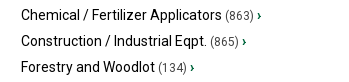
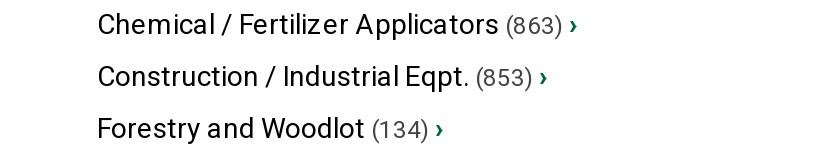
- Construction / Industrial Eqpt. (865) ›
+ Construction / Industrial Eqpt. (853) ›
